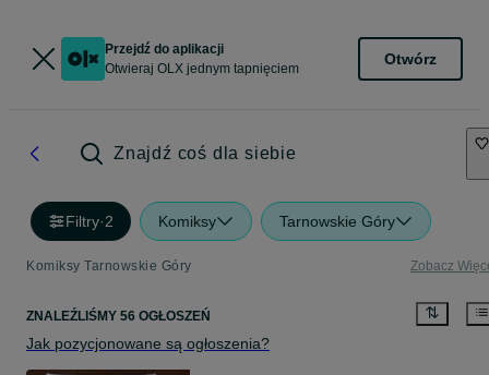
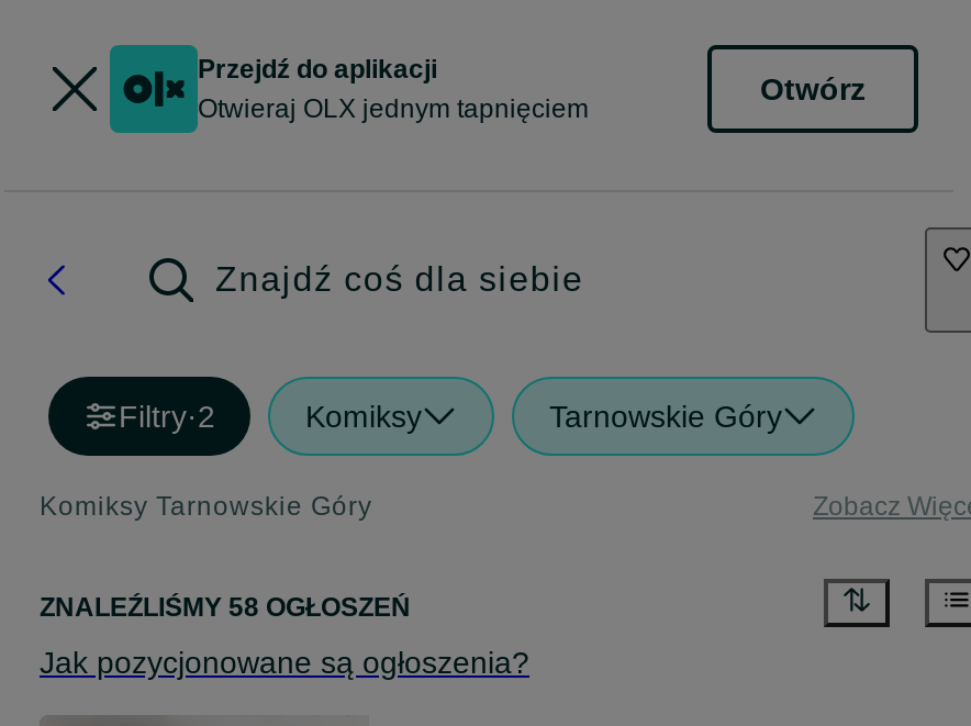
- ZNALEŹLIŚMY 56 OGŁOSZEŃ
+ ZNALEŹLIŚMY 58 OGŁOSZEŃ
